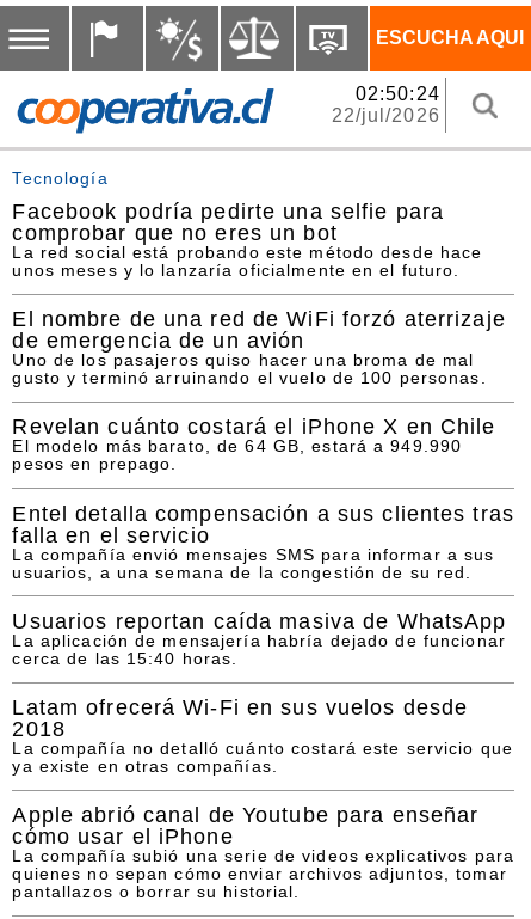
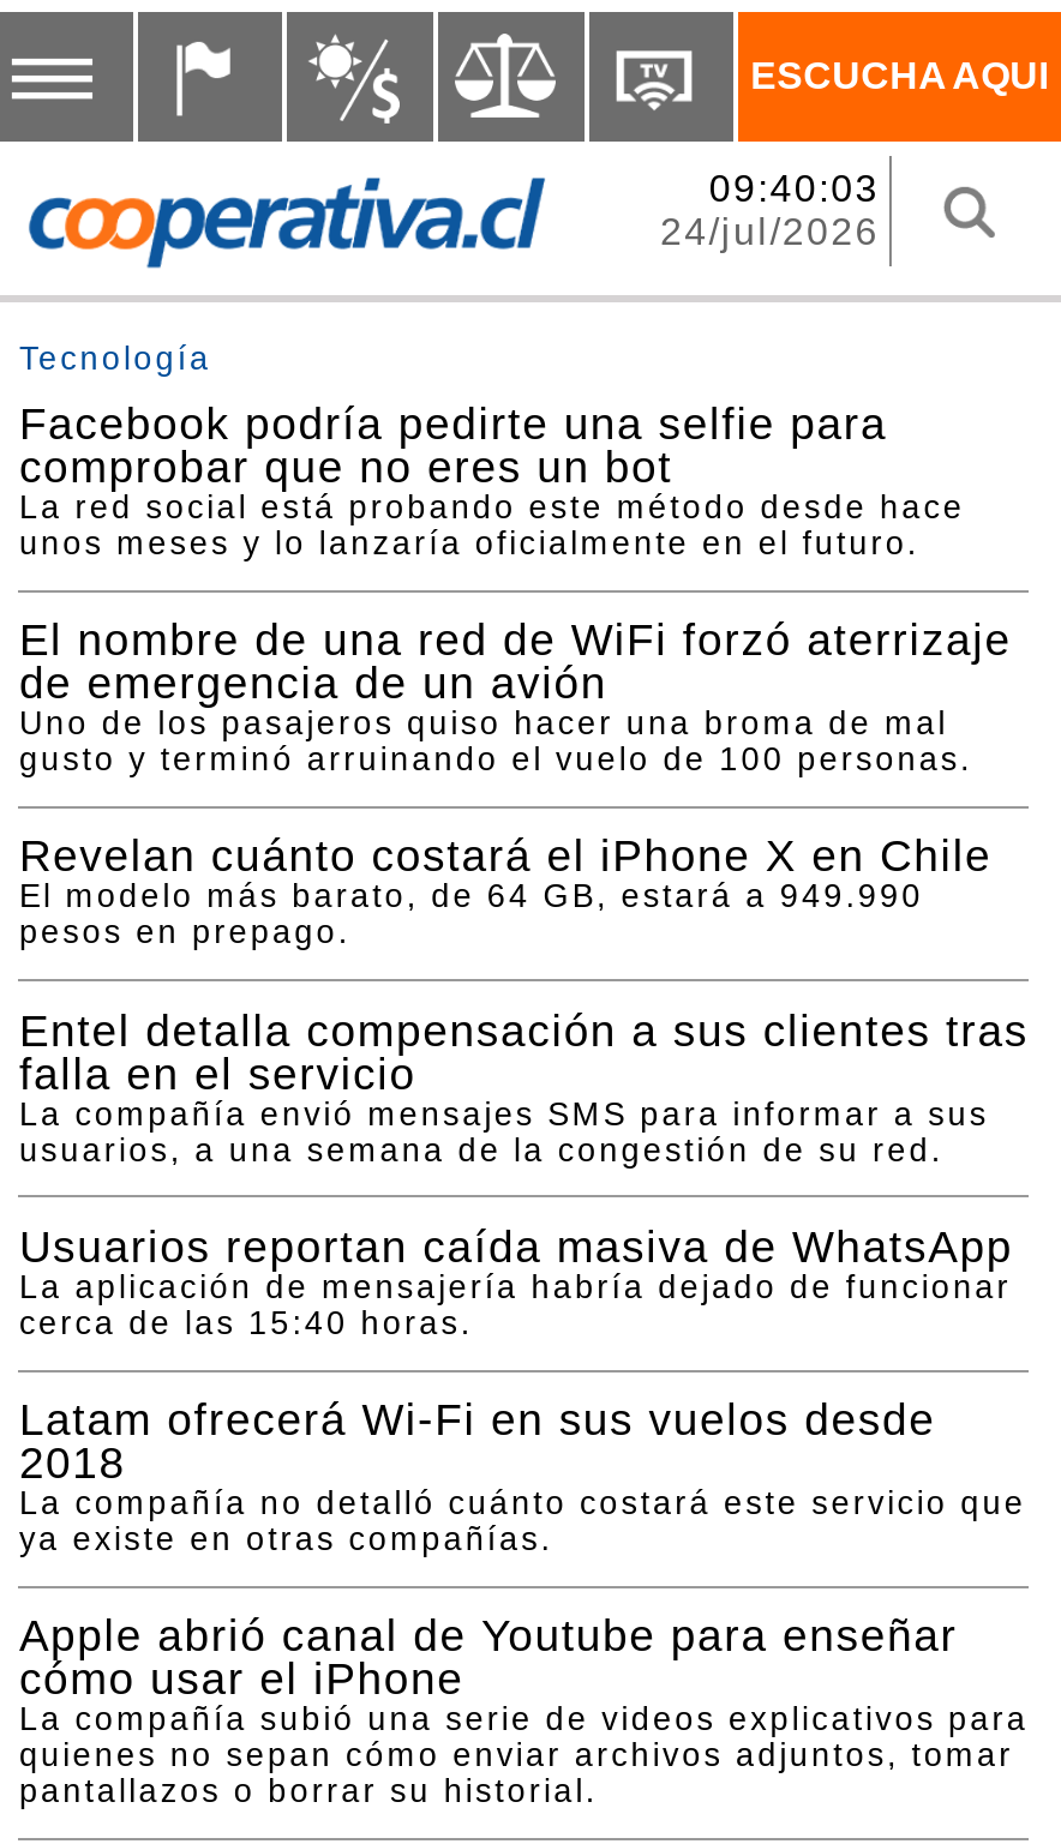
- 02:50:24
- 22/jul/2026
+ 09:40:03
+ 24/jul/2026
